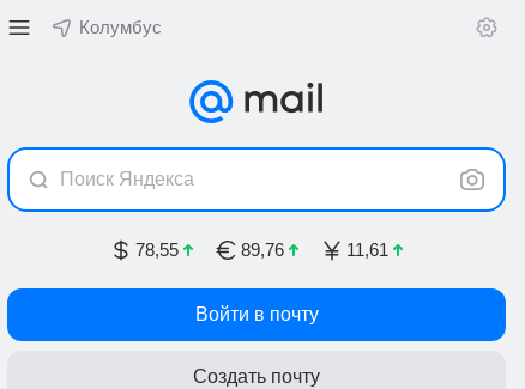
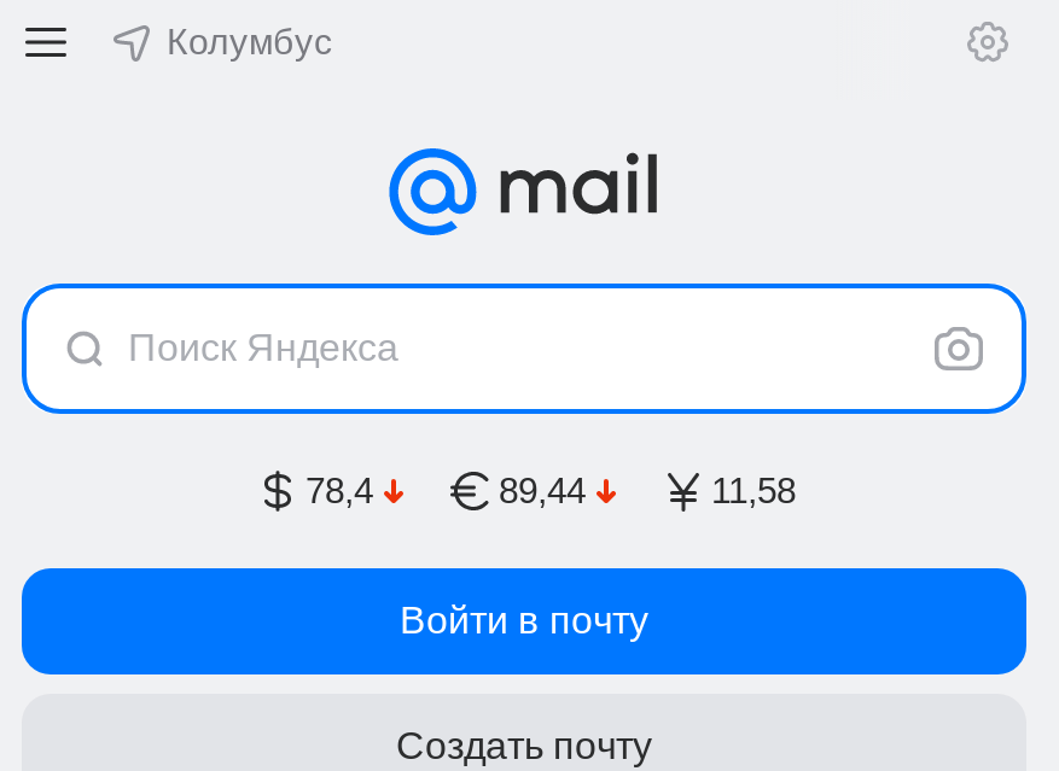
- 78,55
+ 78,4

- 89,76
+ 89,44

- 11,61
+ 11,58
